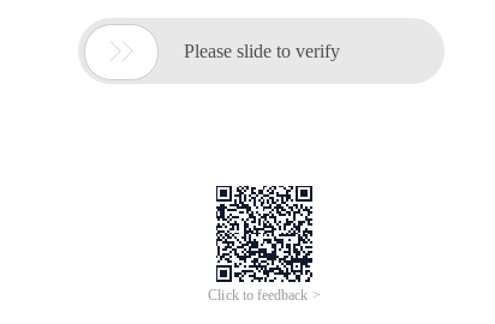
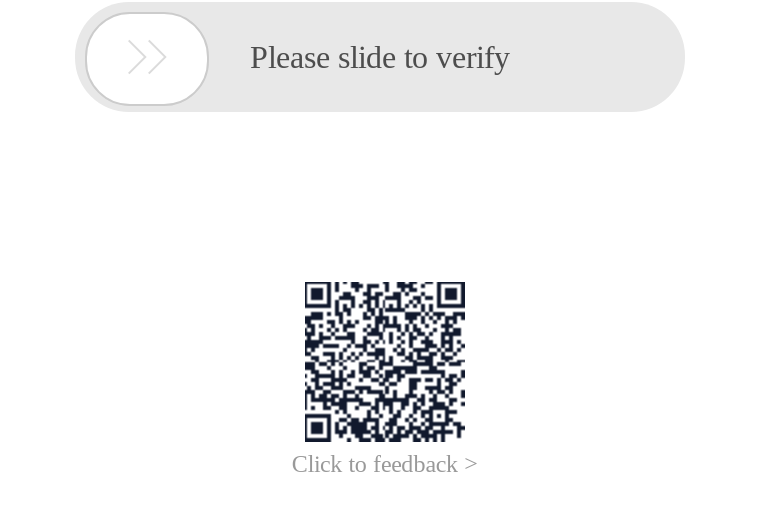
- [image]
+ [image]
